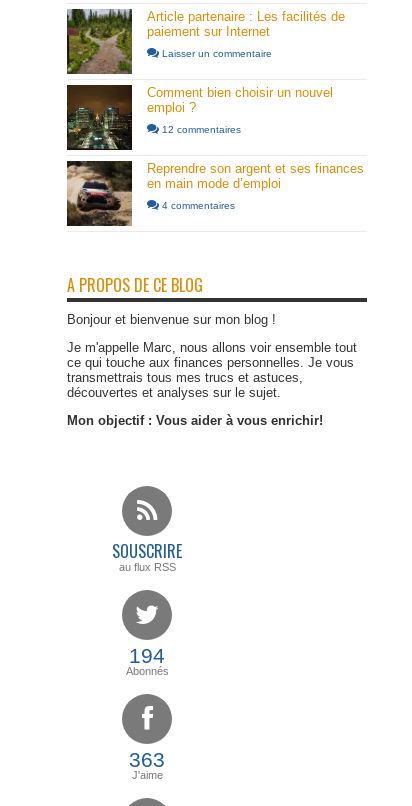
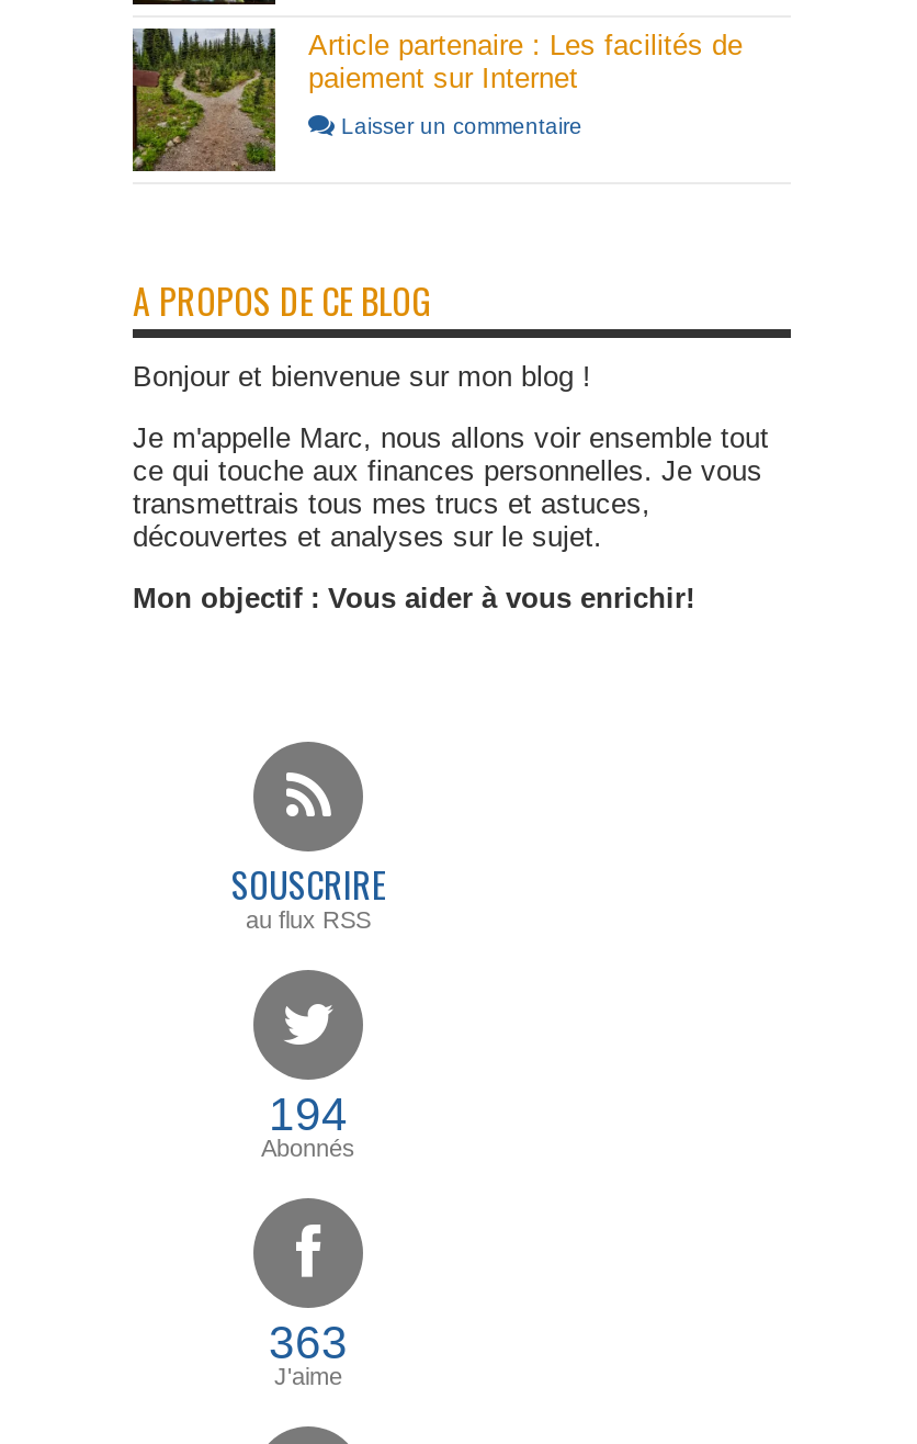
- [image]
- Comment bien choisir un nouvel
- emploi ?
- 12 commentaires
- Reprendre son argent et ses finances
- en main mode d’emploi
- 4 commentaires

- [image]
